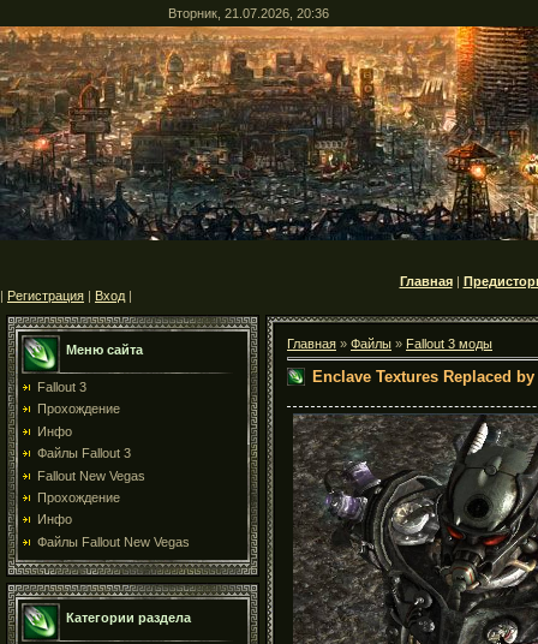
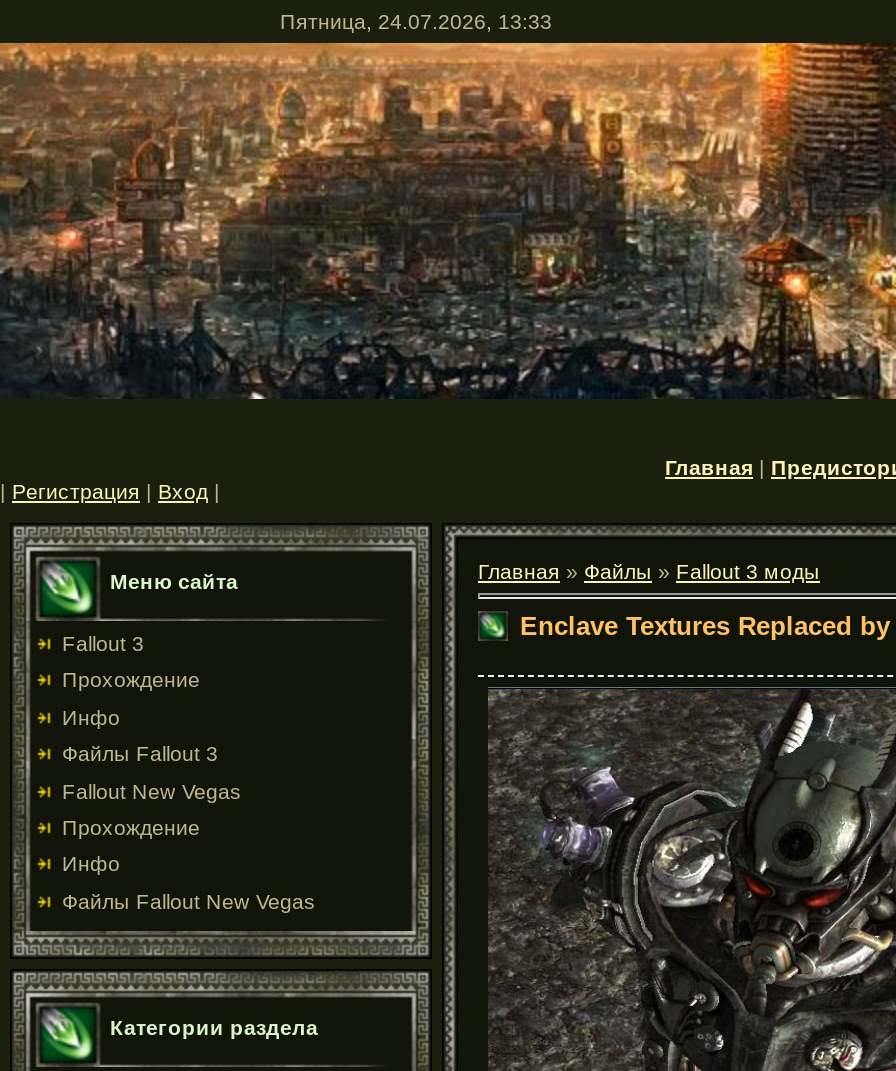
- Вторник, 21.07.2026, 20:36
+ Пятница, 24.07.2026, 13:33
